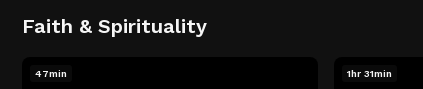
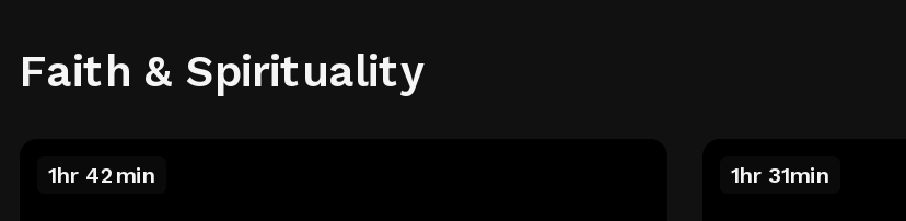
- 47min
+ 1hr 42min
